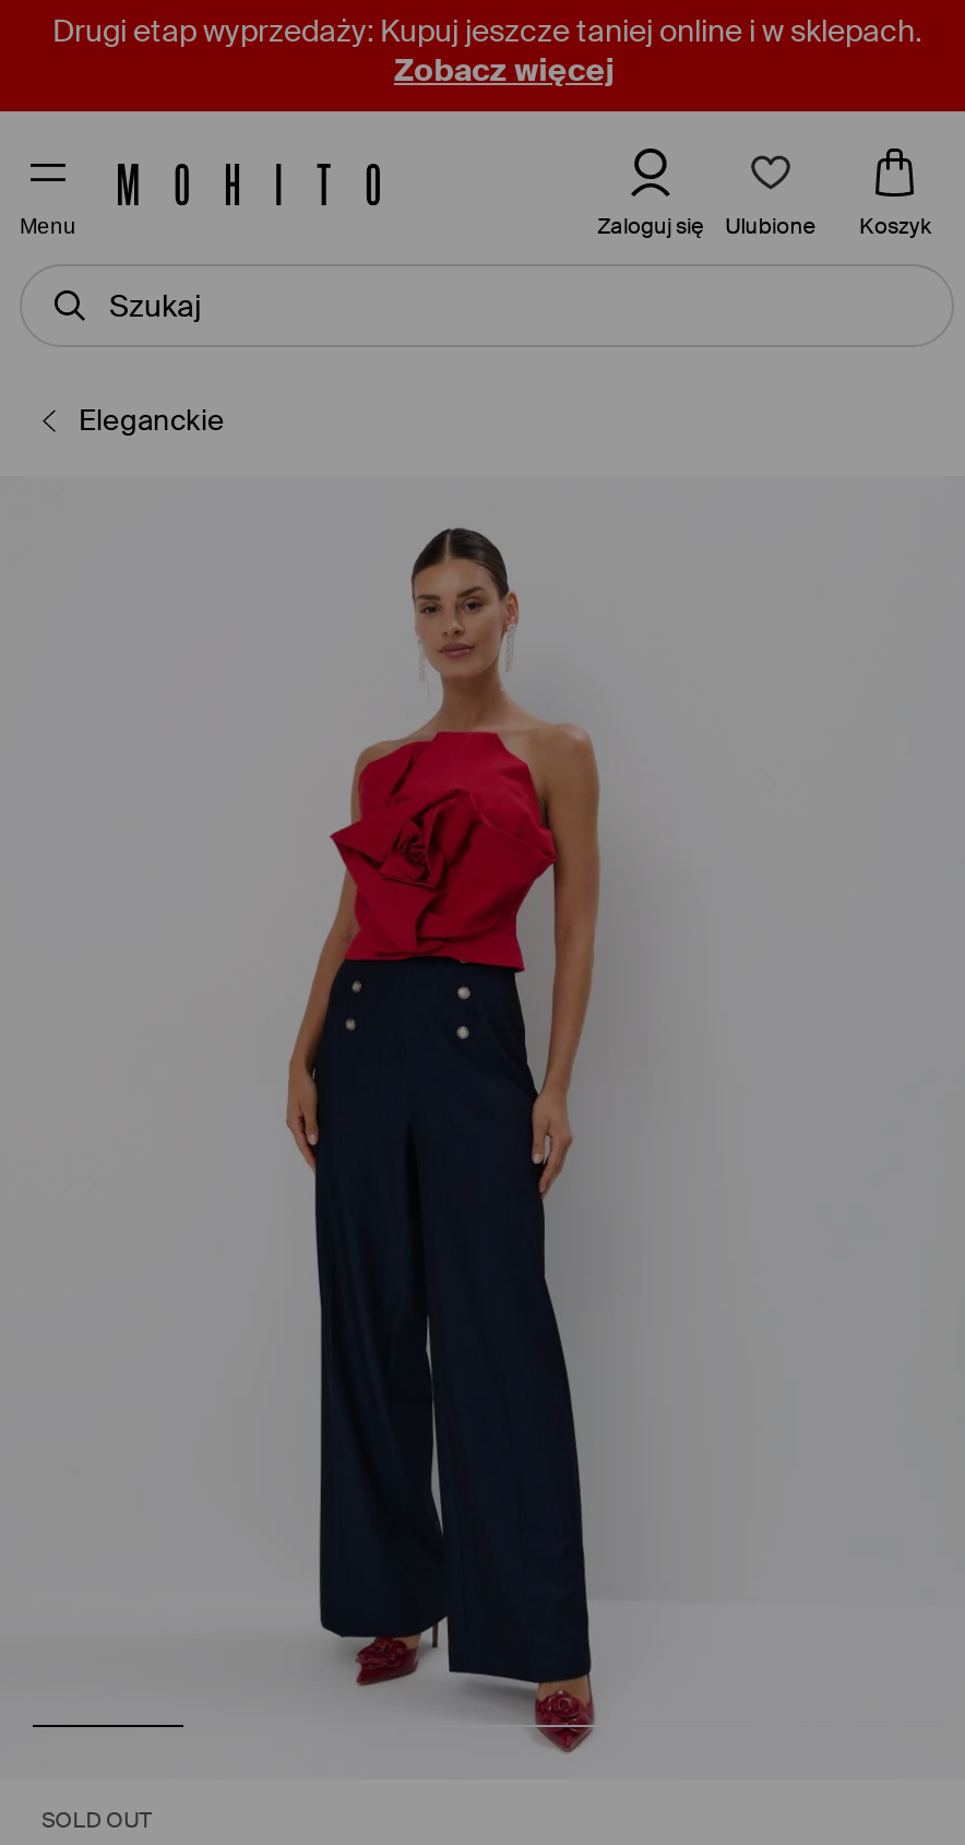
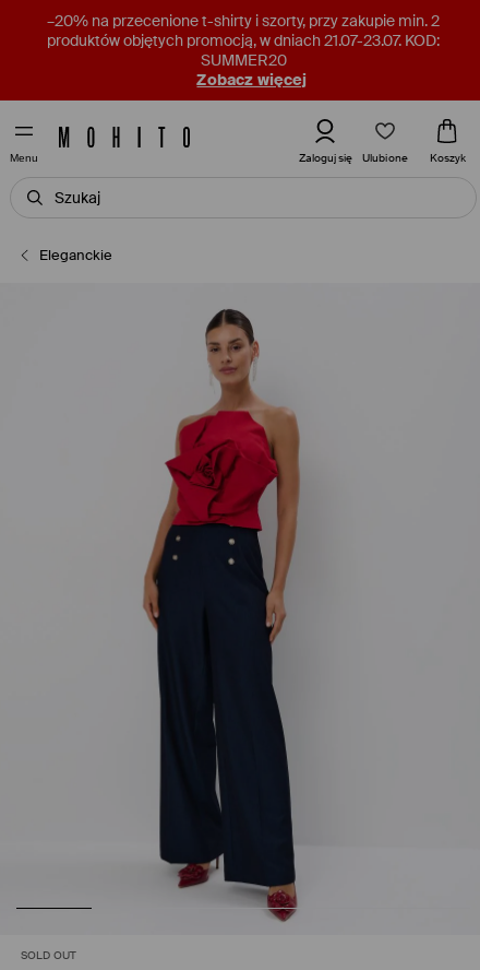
- Drugi etap wyprzedaży: Kupuj jeszcze taniej online i w sklepach.
+ –20% na przecenione t-shirty i szorty, przy zakupie min. 2
+ produktów objętych promocją, w dniach 21.07-23.07. KOD:
+ SUMMER20
